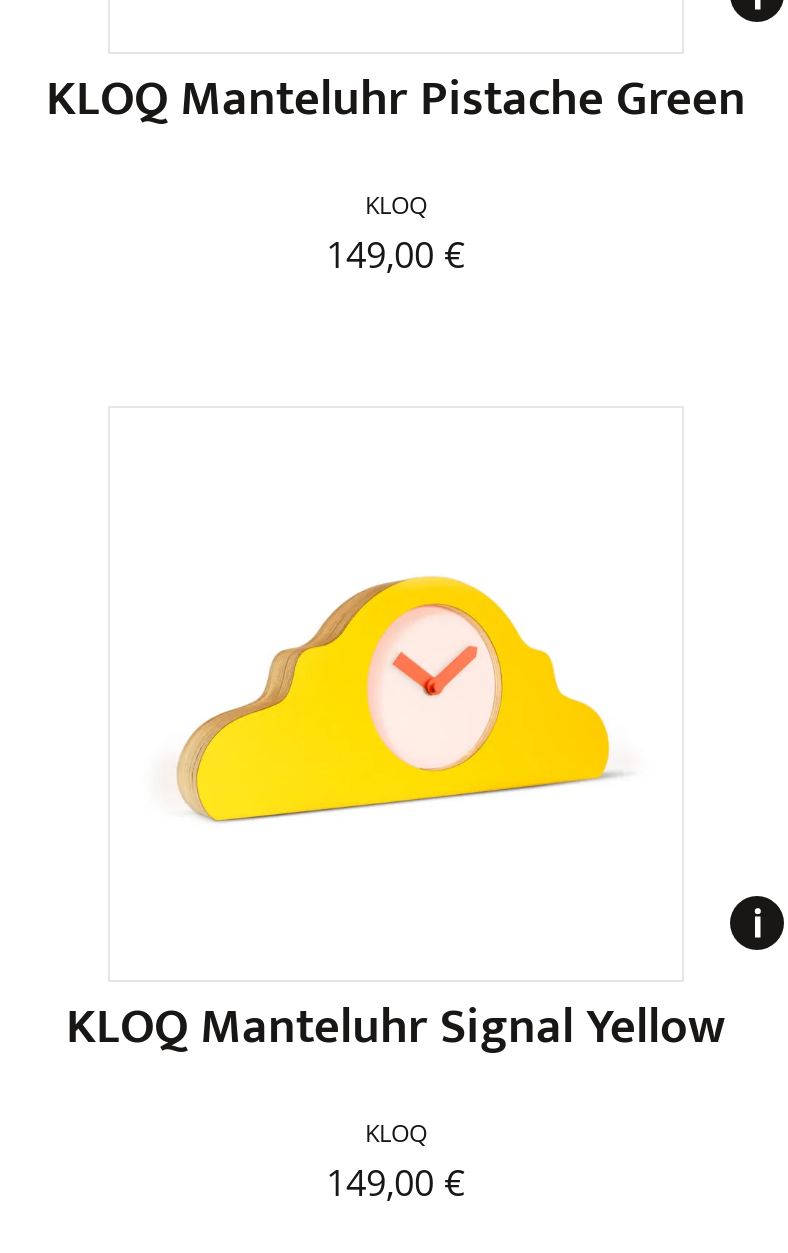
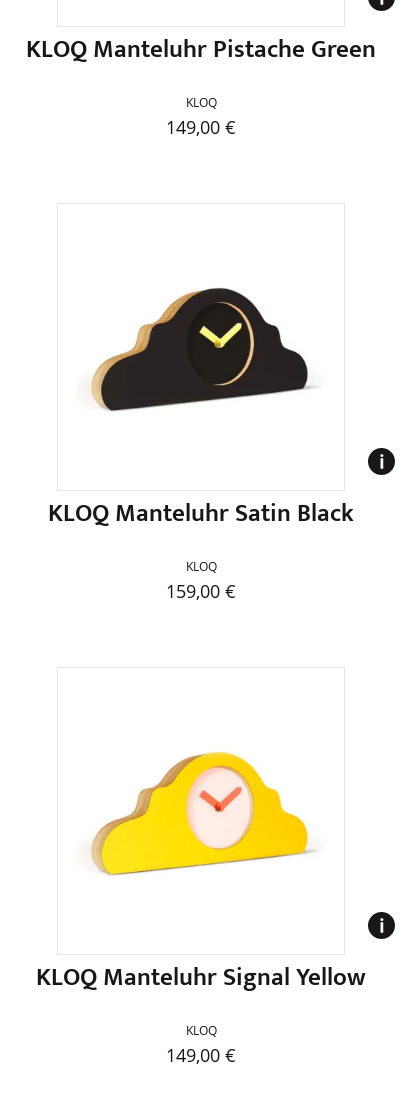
+ KLOQ Manteluhr Satin Black
+ KLOQ
+ 159,00 €

+ [image]
